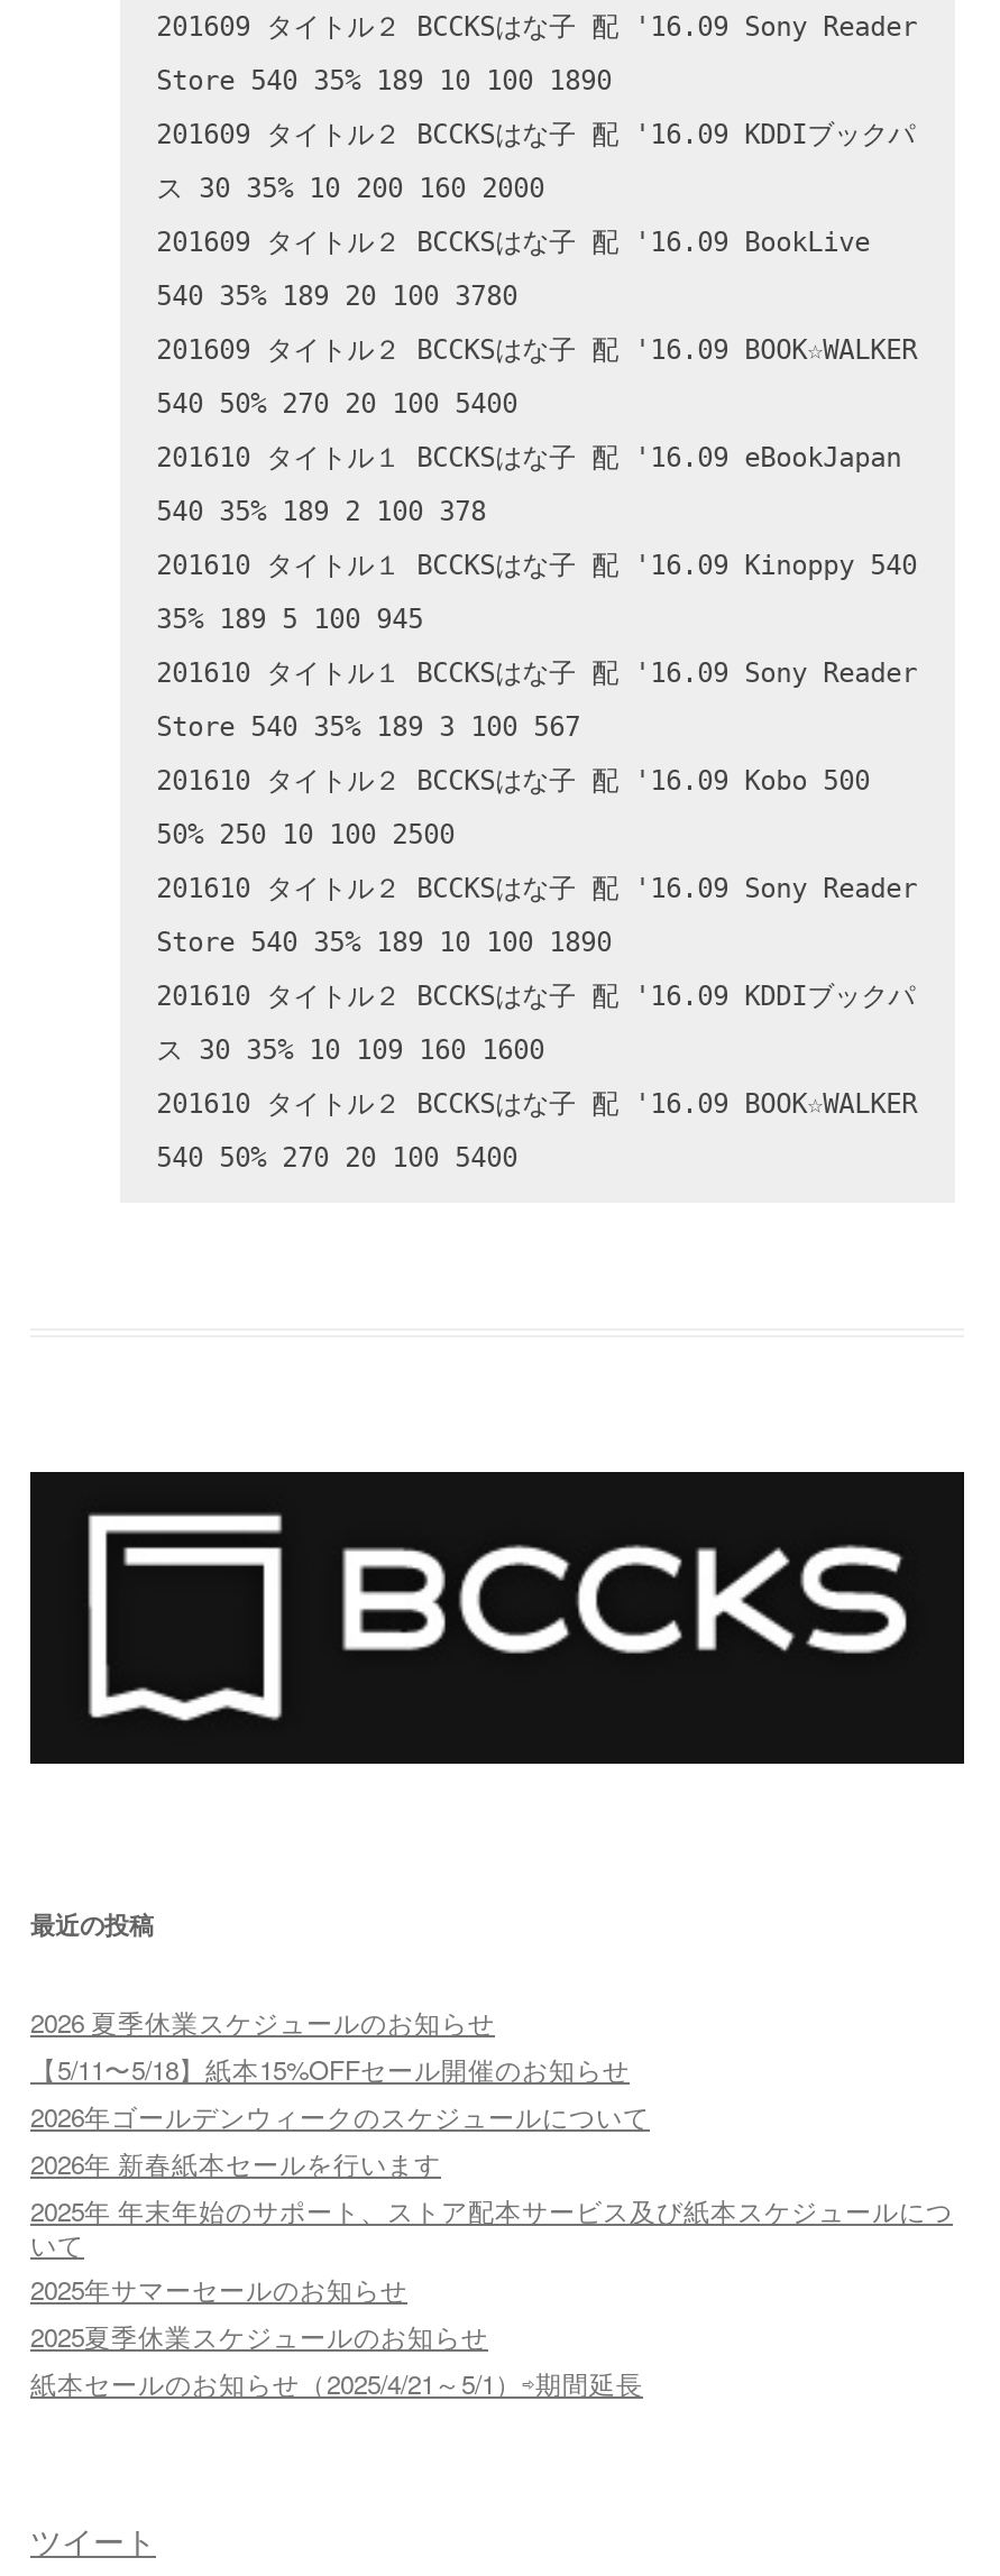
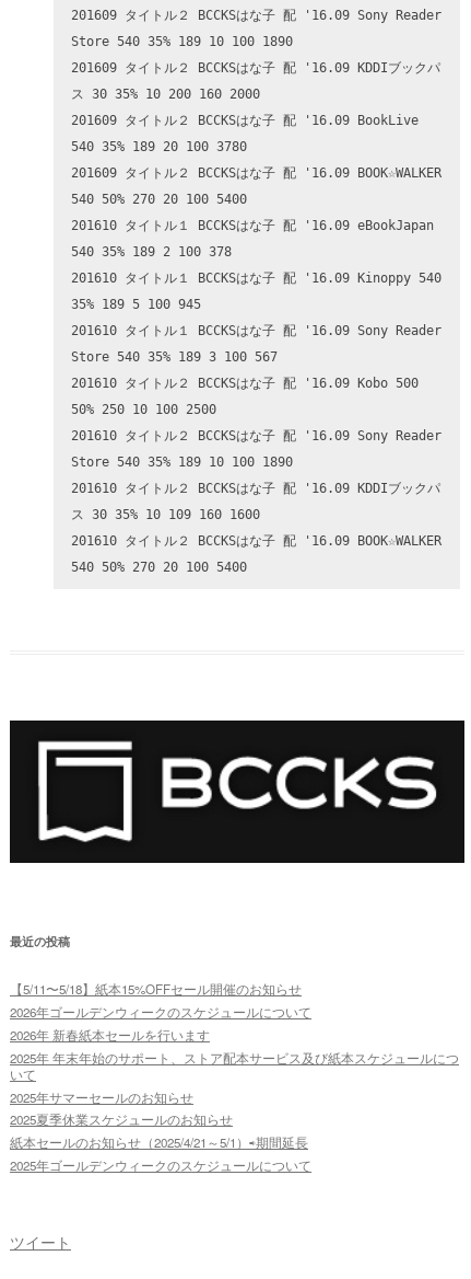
- 2026 夏季休業スケジュールのお知らせ

moved up: 【5/11〜5/18】紙本15%OFFセール開催のお知らせ | 2026年ゴールデンウィークのスケジュールについて | 2026年 新春紙本セールを行います | 2025年 年末年始のサポート、ストア配本サービス及び紙本スケジュールにつ | いて | 2025年サマーセールのお知らせ | 2025夏季休業スケジュールのお知らせ

+ 2025年ゴールデンウィークのスケジュールについて
